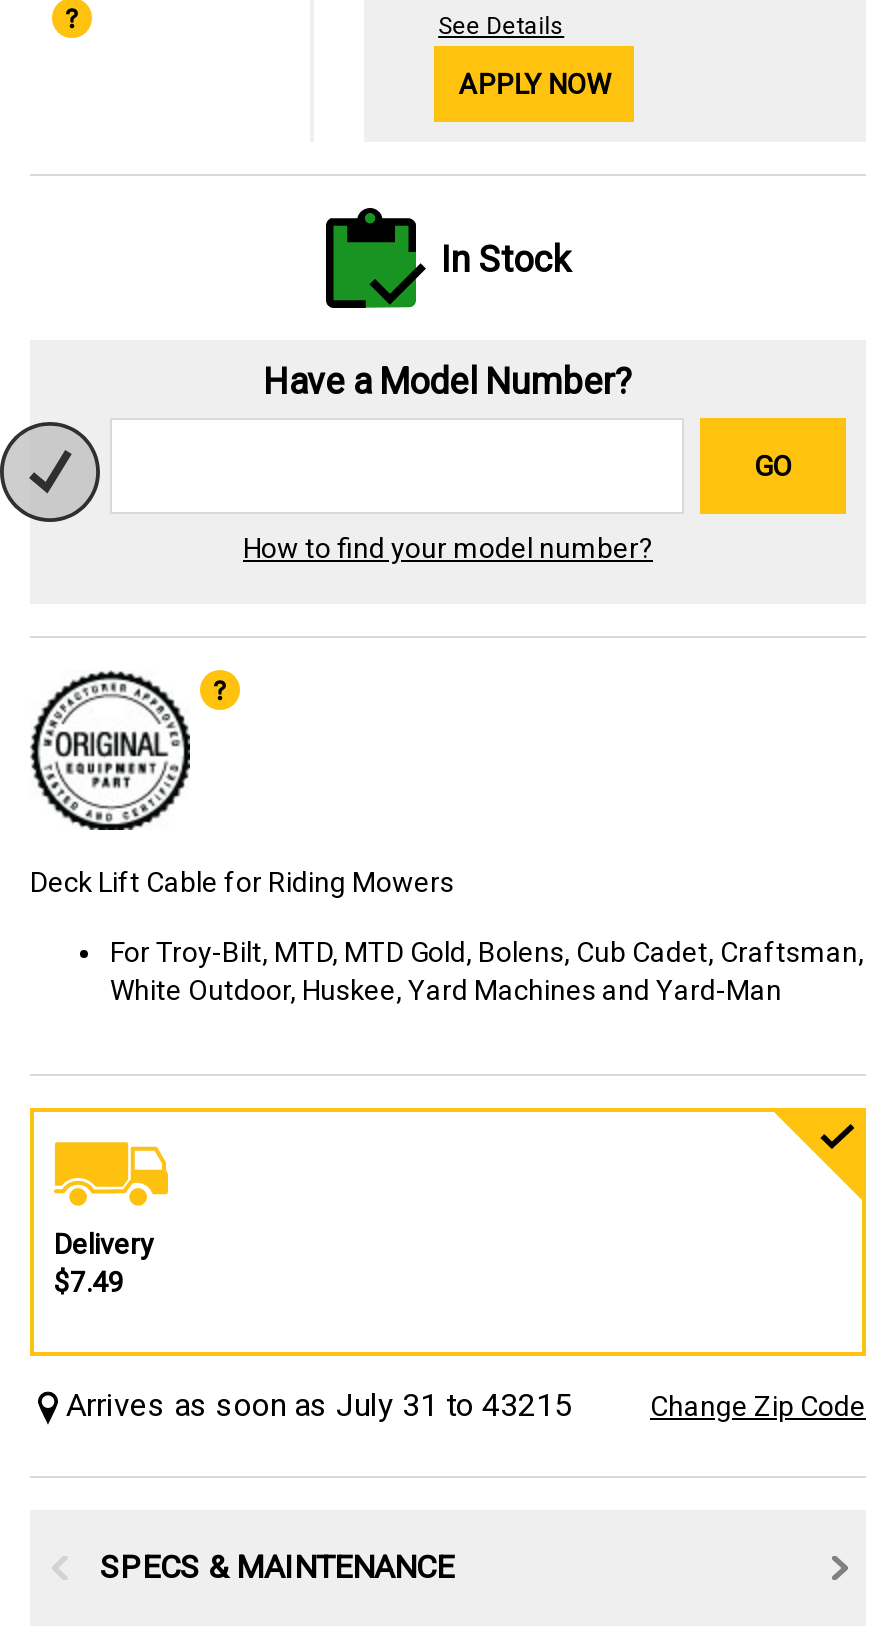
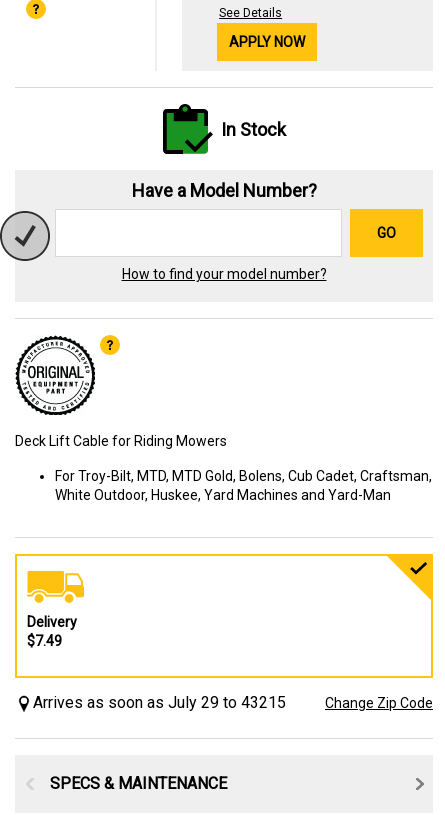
- Arrives as soon as July 31 to 43215
+ Arrives as soon as July 29 to 43215
